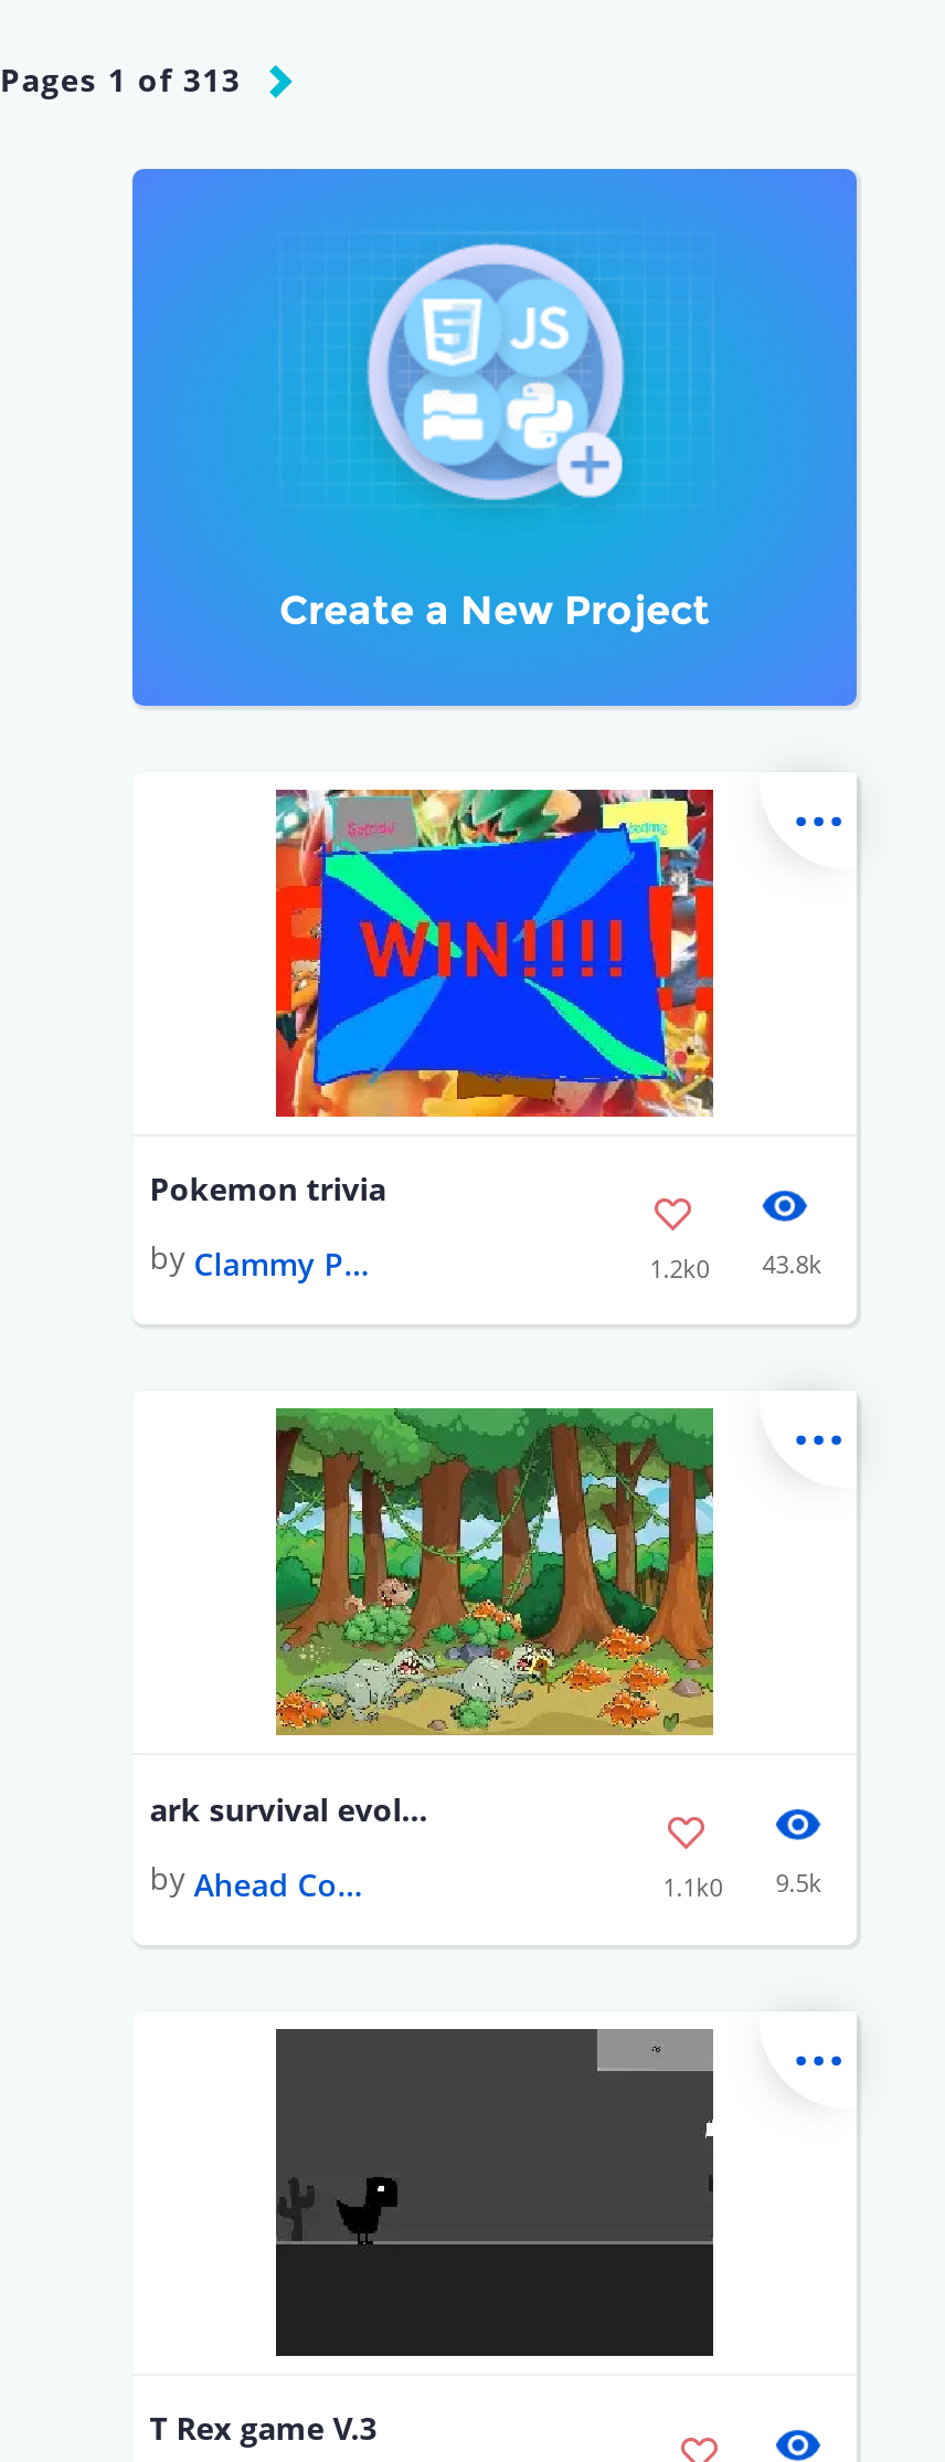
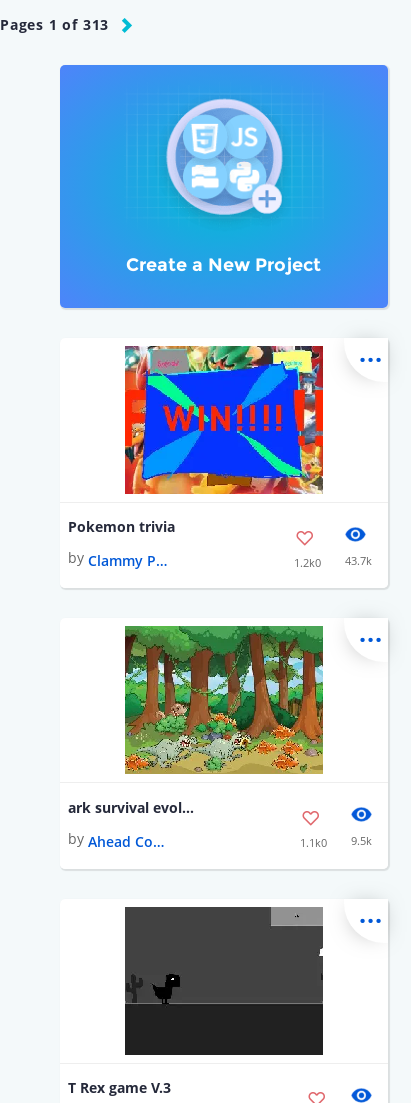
- 1.2k0 43.8k
+ 1.2k0 43.7k
